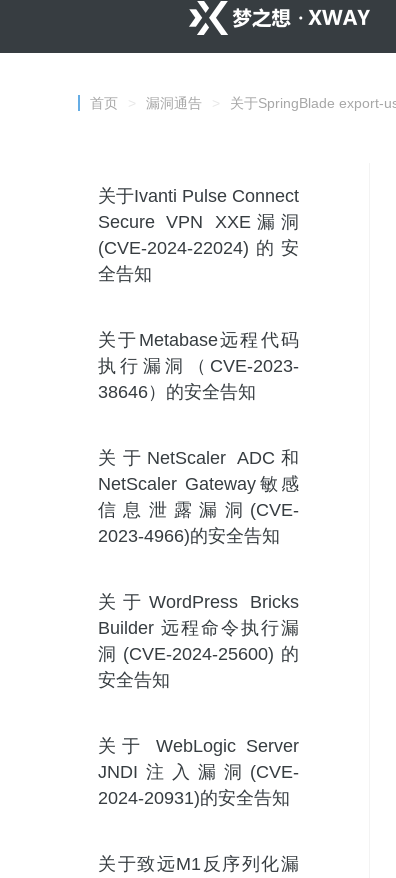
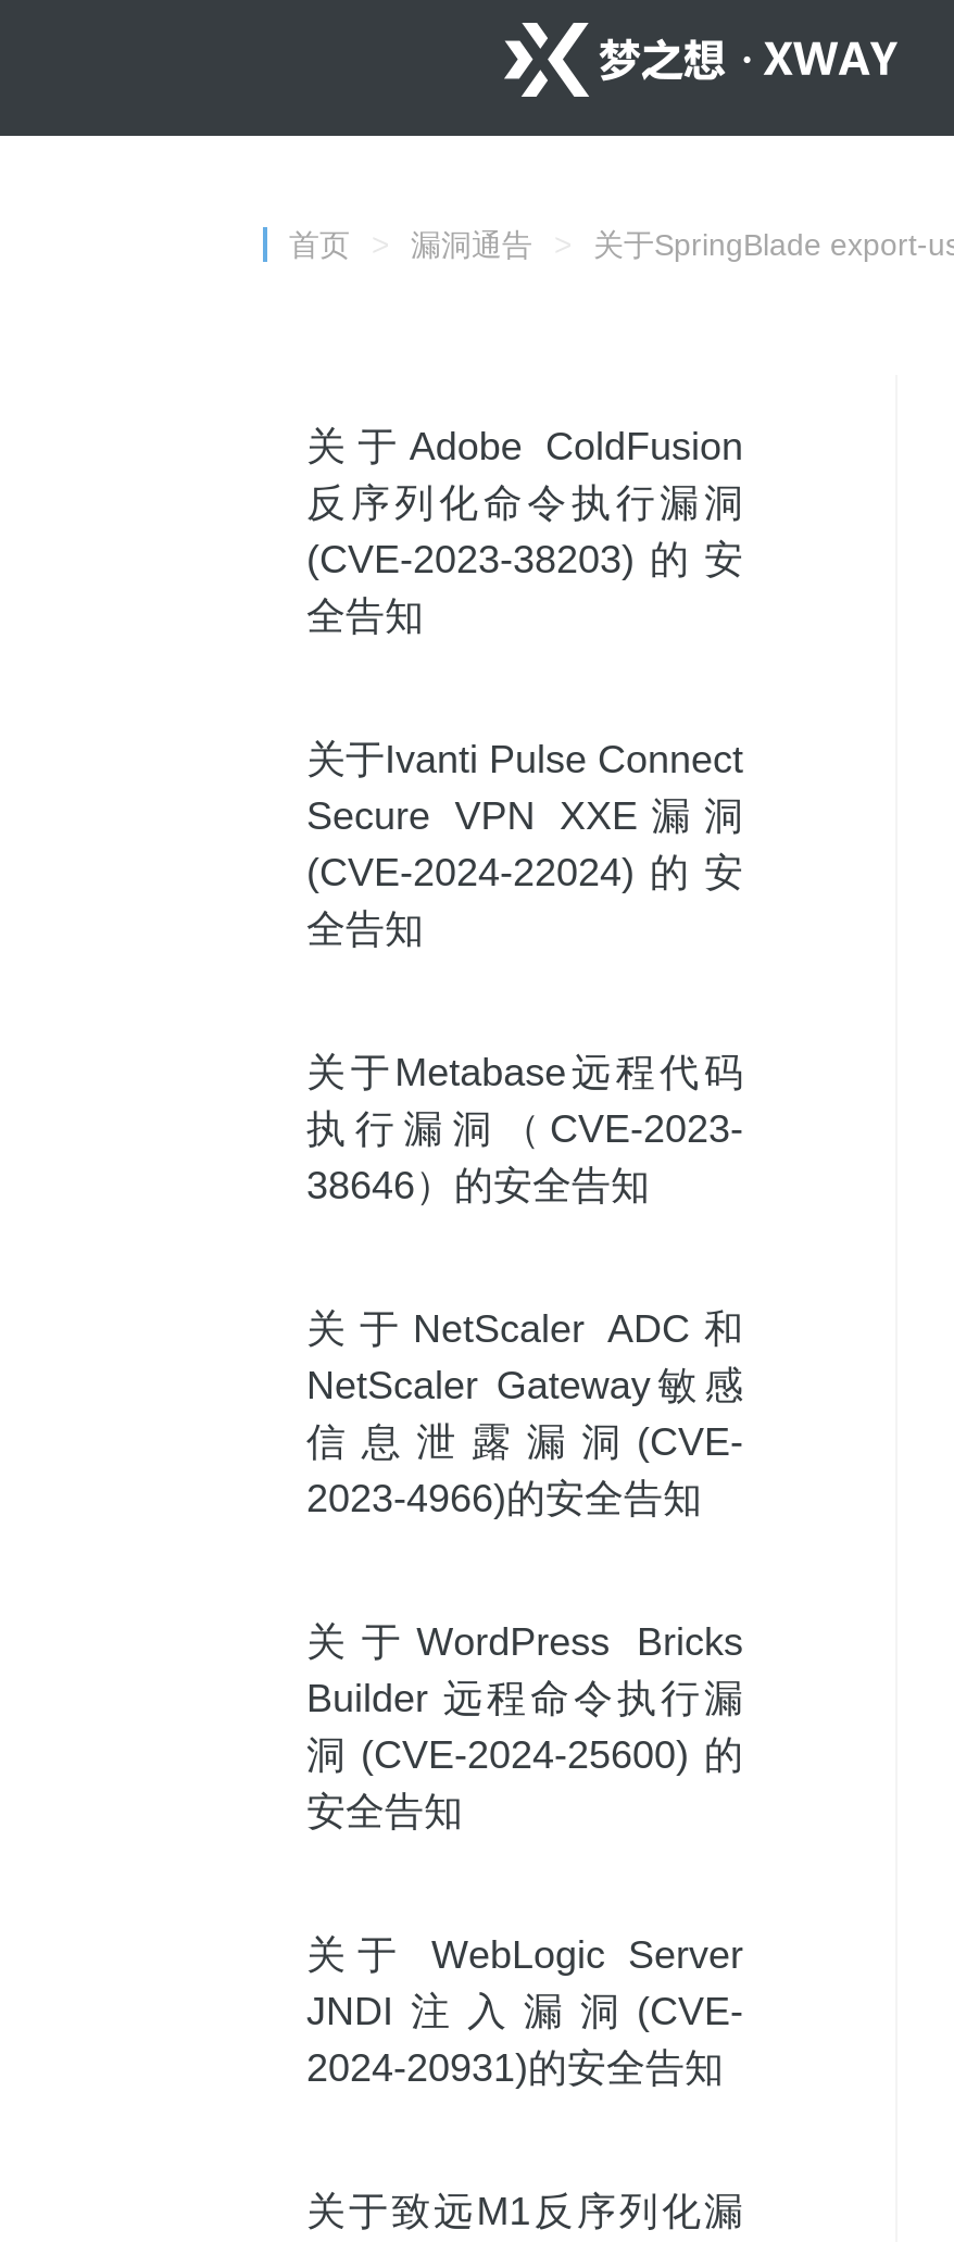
+ 关于Adobe ColdFusion
+ 反序列化命令执行漏洞
+ (CVE-2023-38203)的安
+ 全告知
